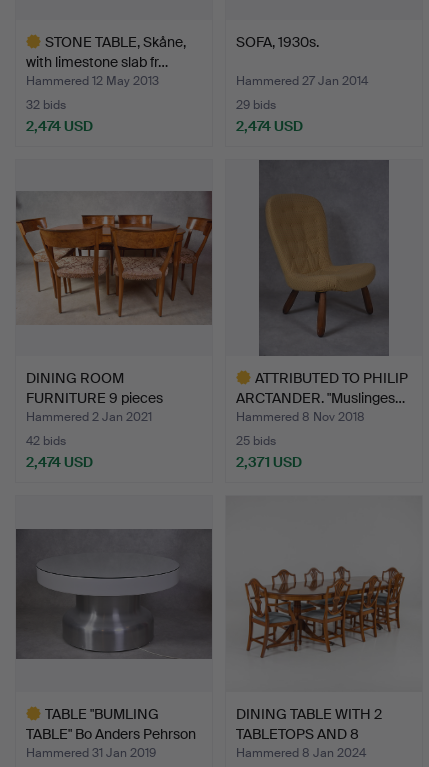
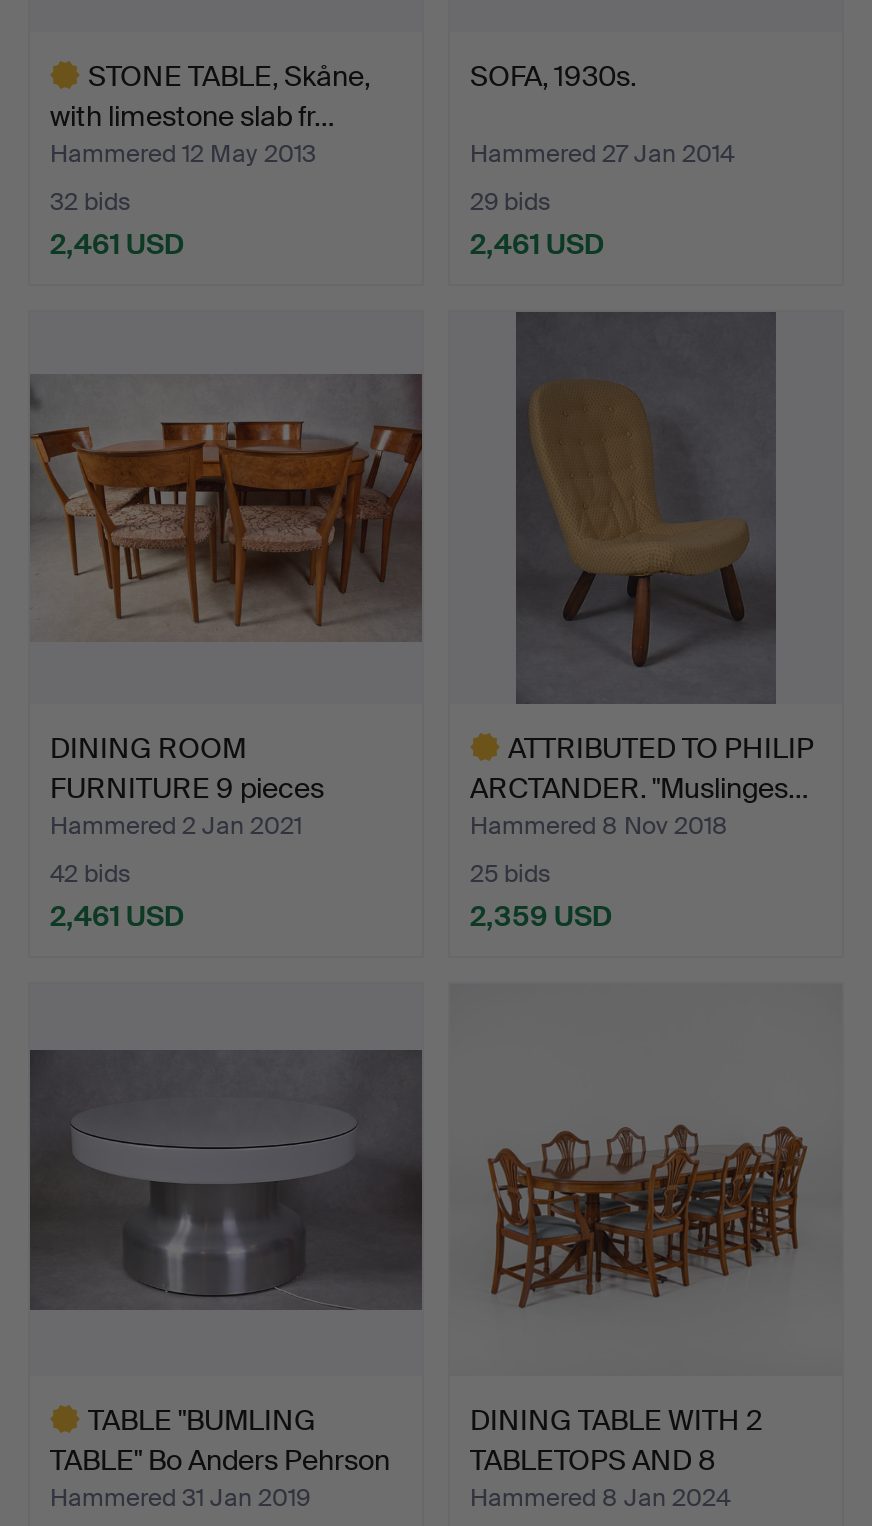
- 2,474 USD
+ 2,461 USD

- 2,474 USD
+ 2,461 USD

- 2,474 USD
+ 2,461 USD

- 2,371 USD
+ 2,359 USD
